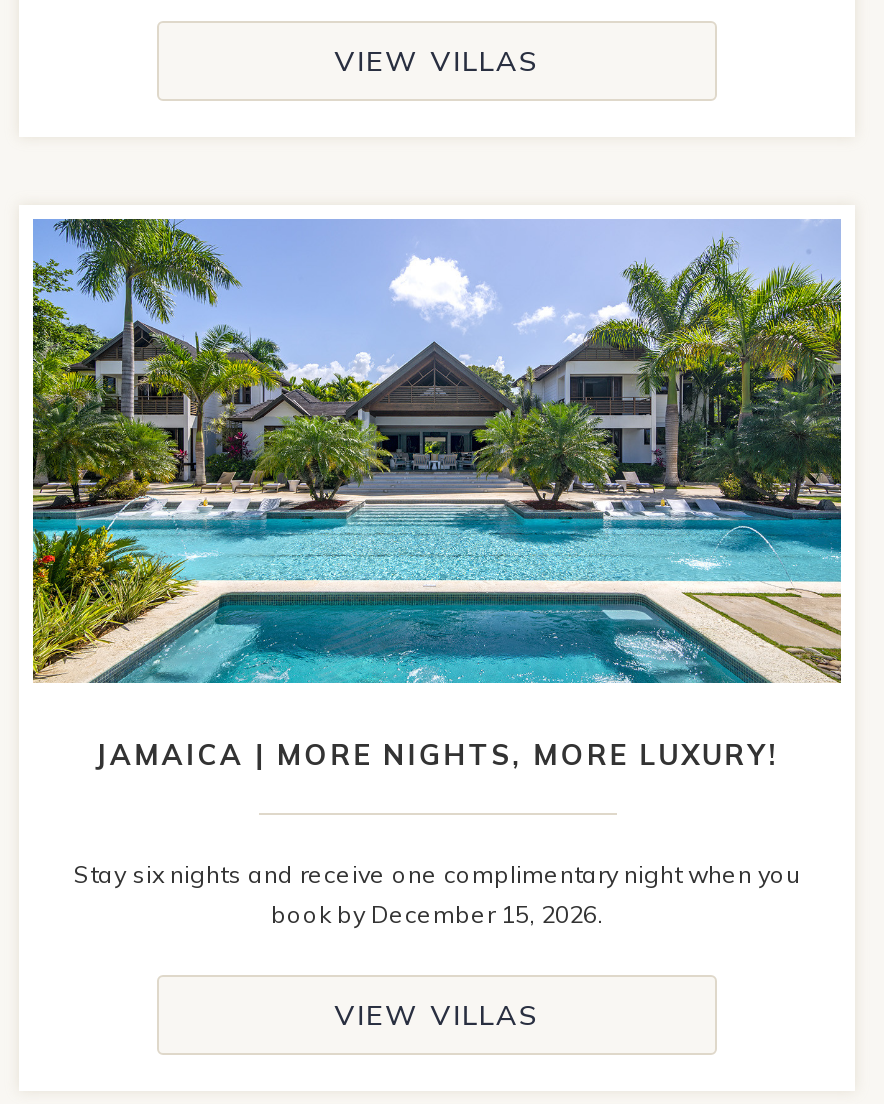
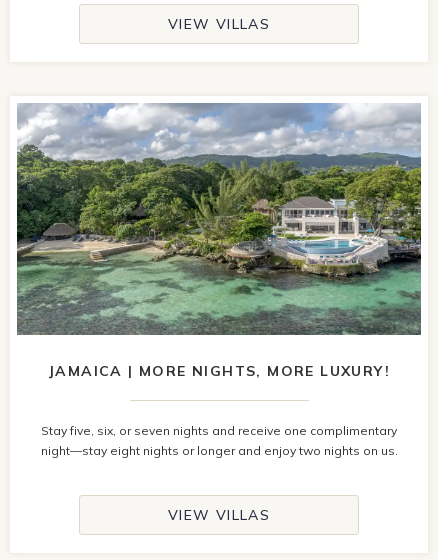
- [image]
+ [image]

- Stay six nights and receive one complimentary night when you
- book by December 15, 2026.
+ Stay five, six, or seven nights and receive one complimentary
+ night—stay eight nights or longer and enjoy two nights on us.
